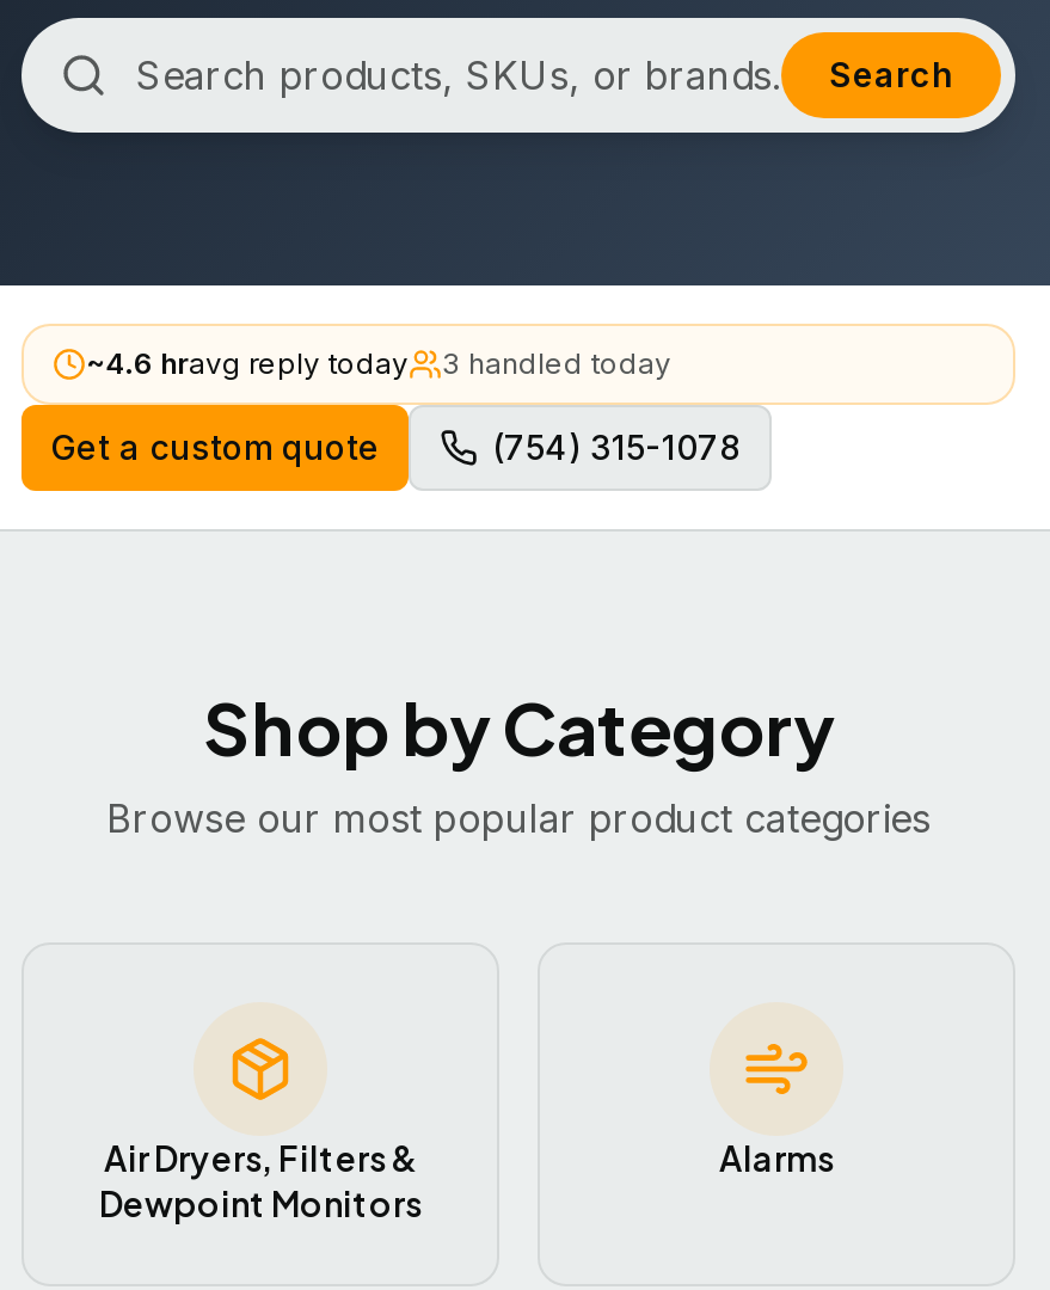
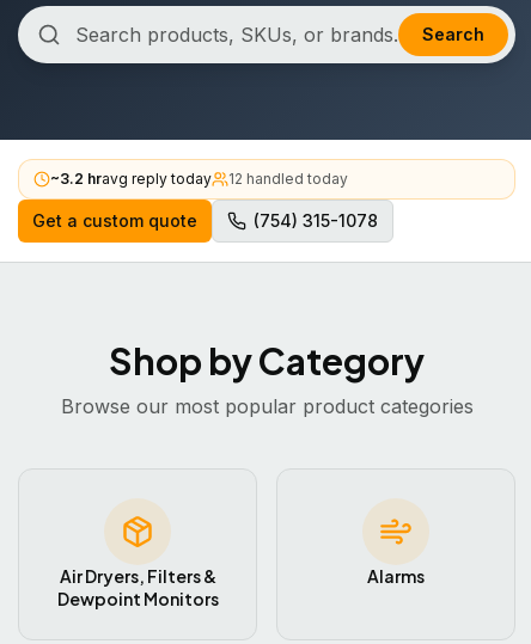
- ~4.6 hravg reply today
+ ~3.2 hravg reply today

- 3 handled today
+ 12 handled today
